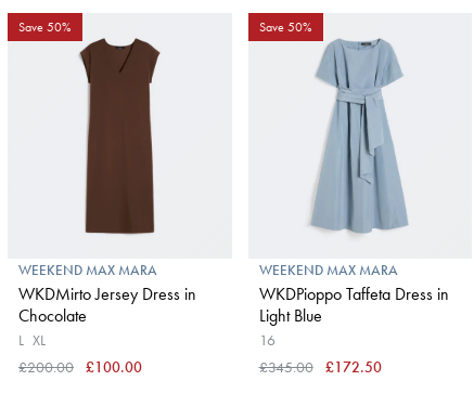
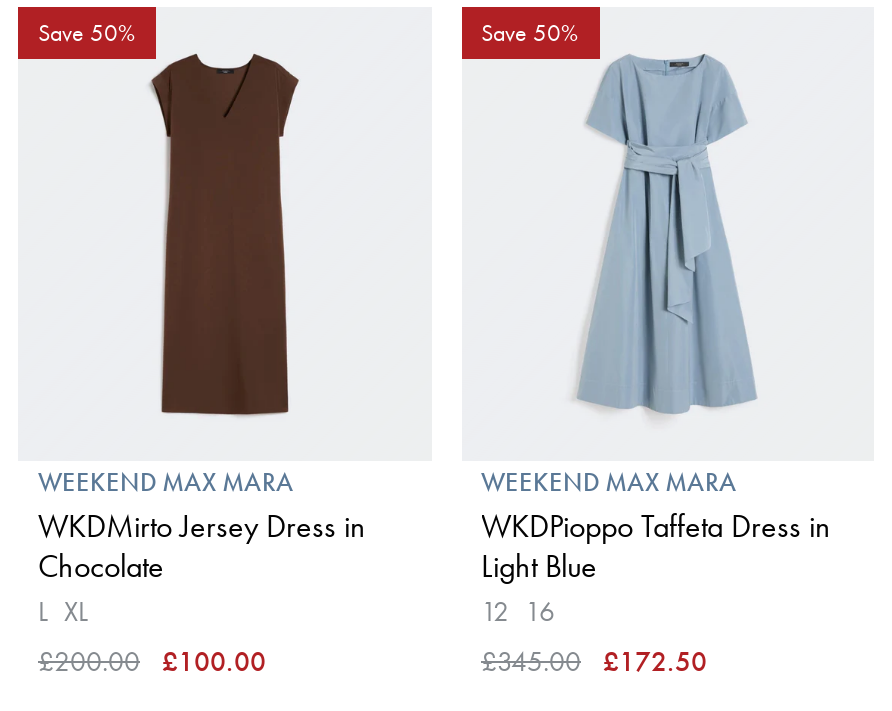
- 16
+ 12 16
